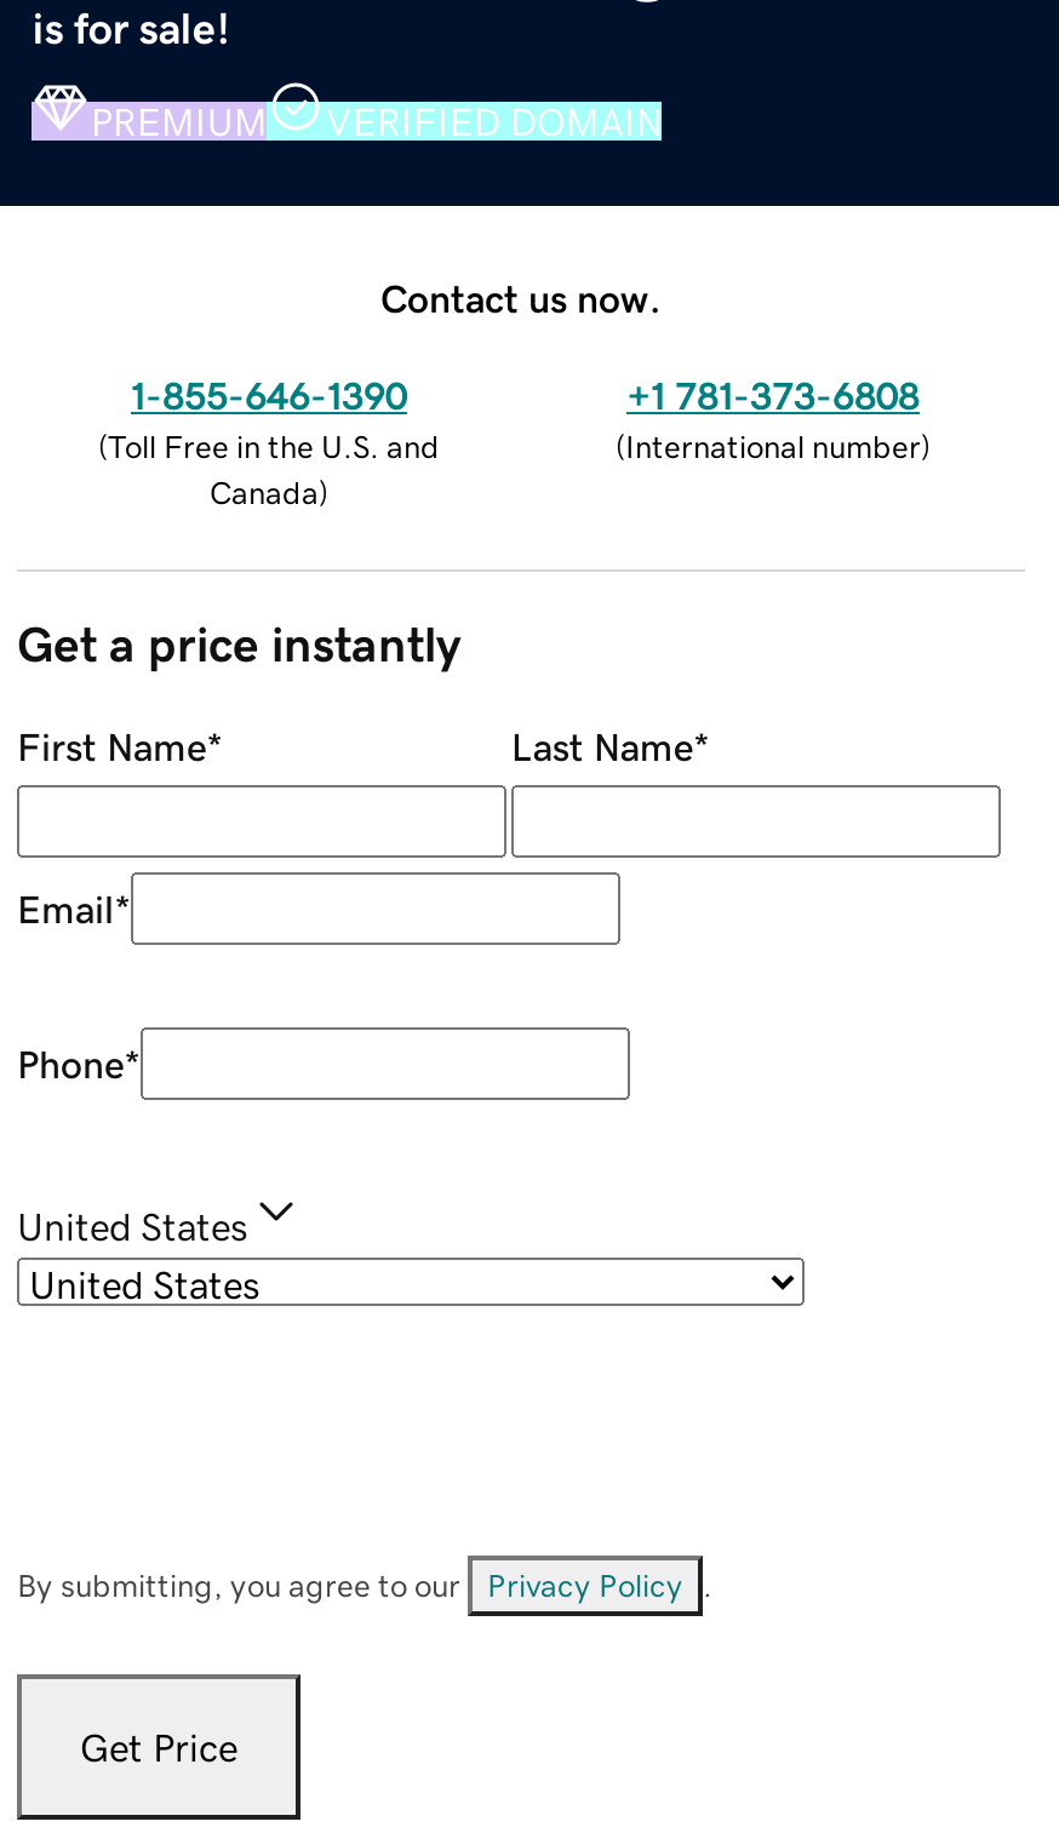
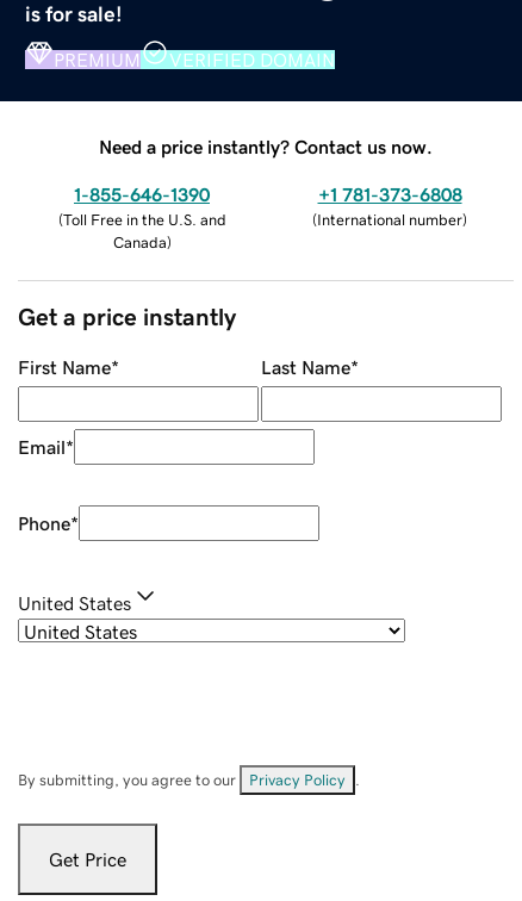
- Contact us now.
+ Need a price instantly? Contact us now.
